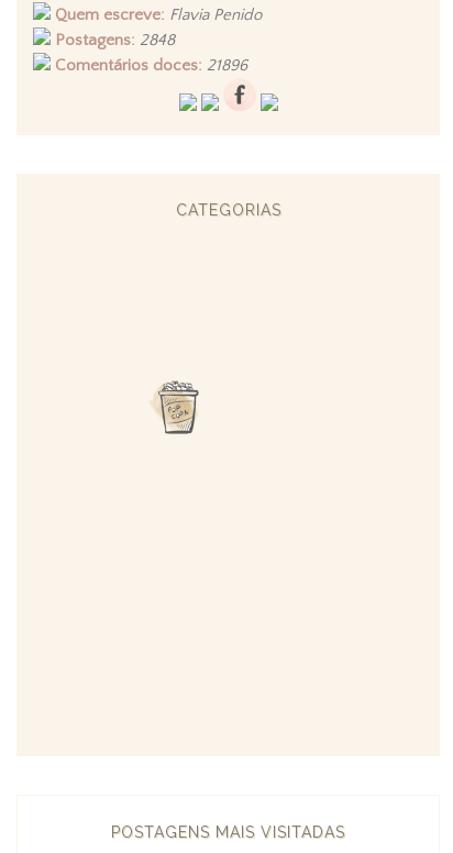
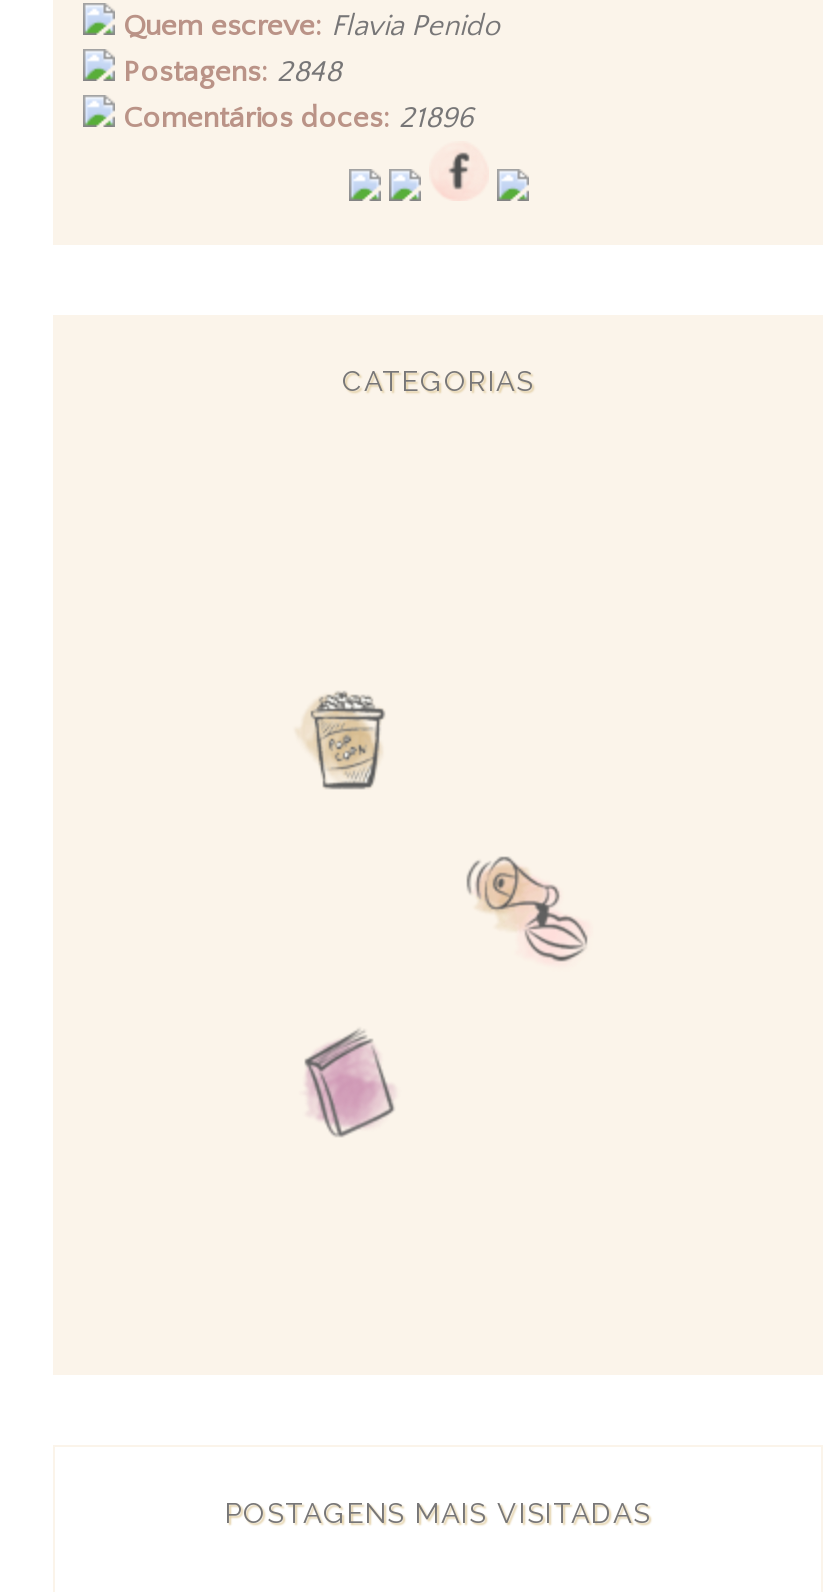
+ [image]

+ [image]
